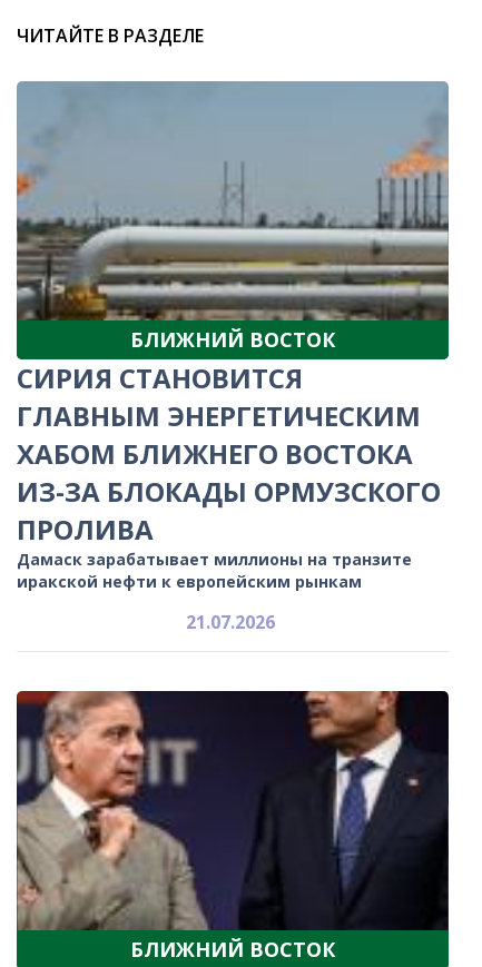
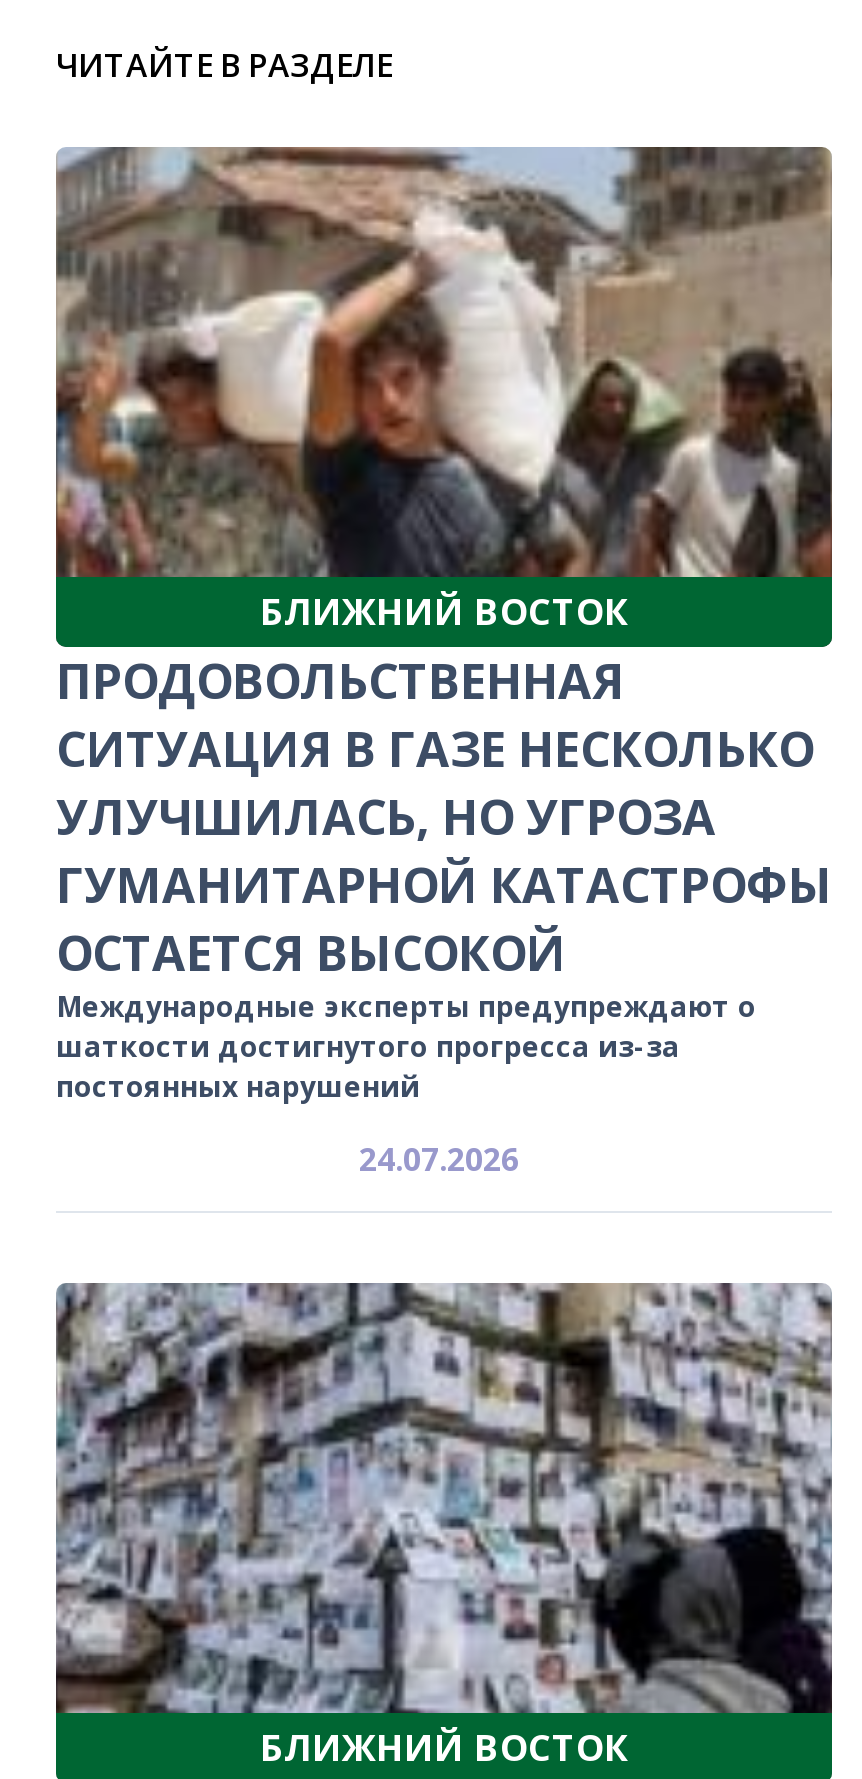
- [image]
- СИРИЯ СТАНОВИТСЯ
- ГЛАВНЫМ ЭНЕРГЕТИЧЕСКИМ
- ХАБОМ БЛИЖНЕГО ВОСТОКА
- ИЗ-ЗА БЛОКАДЫ ОРМУЗСКОГО
- ПРОЛИВА
- Дамаск зарабатывает миллионы на транзите
- иракской нефти к европейским рынкам
+ [image]
+ ПРОДОВОЛЬСТВЕННАЯ
+ СИТУАЦИЯ В ГАЗЕ НЕСКОЛЬКО
+ УЛУЧШИЛАСЬ, НО УГРОЗА
+ ГУМАНИТАРНОЙ КАТАСТРОФЫ
+ ОСТАЕТСЯ ВЫСОКОЙ
+ Международные эксперты предупреждают о
+ шаткости достигнутого прогресса из-за
+ постоянных нарушений

- 21.07.2026
+ 24.07.2026

- [image]
+ [image]
